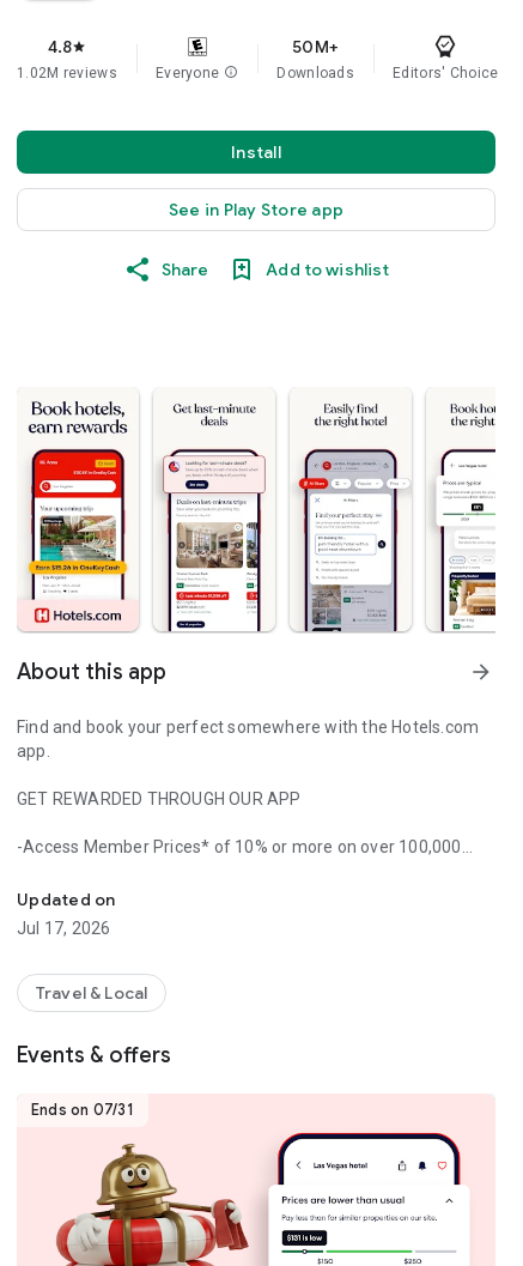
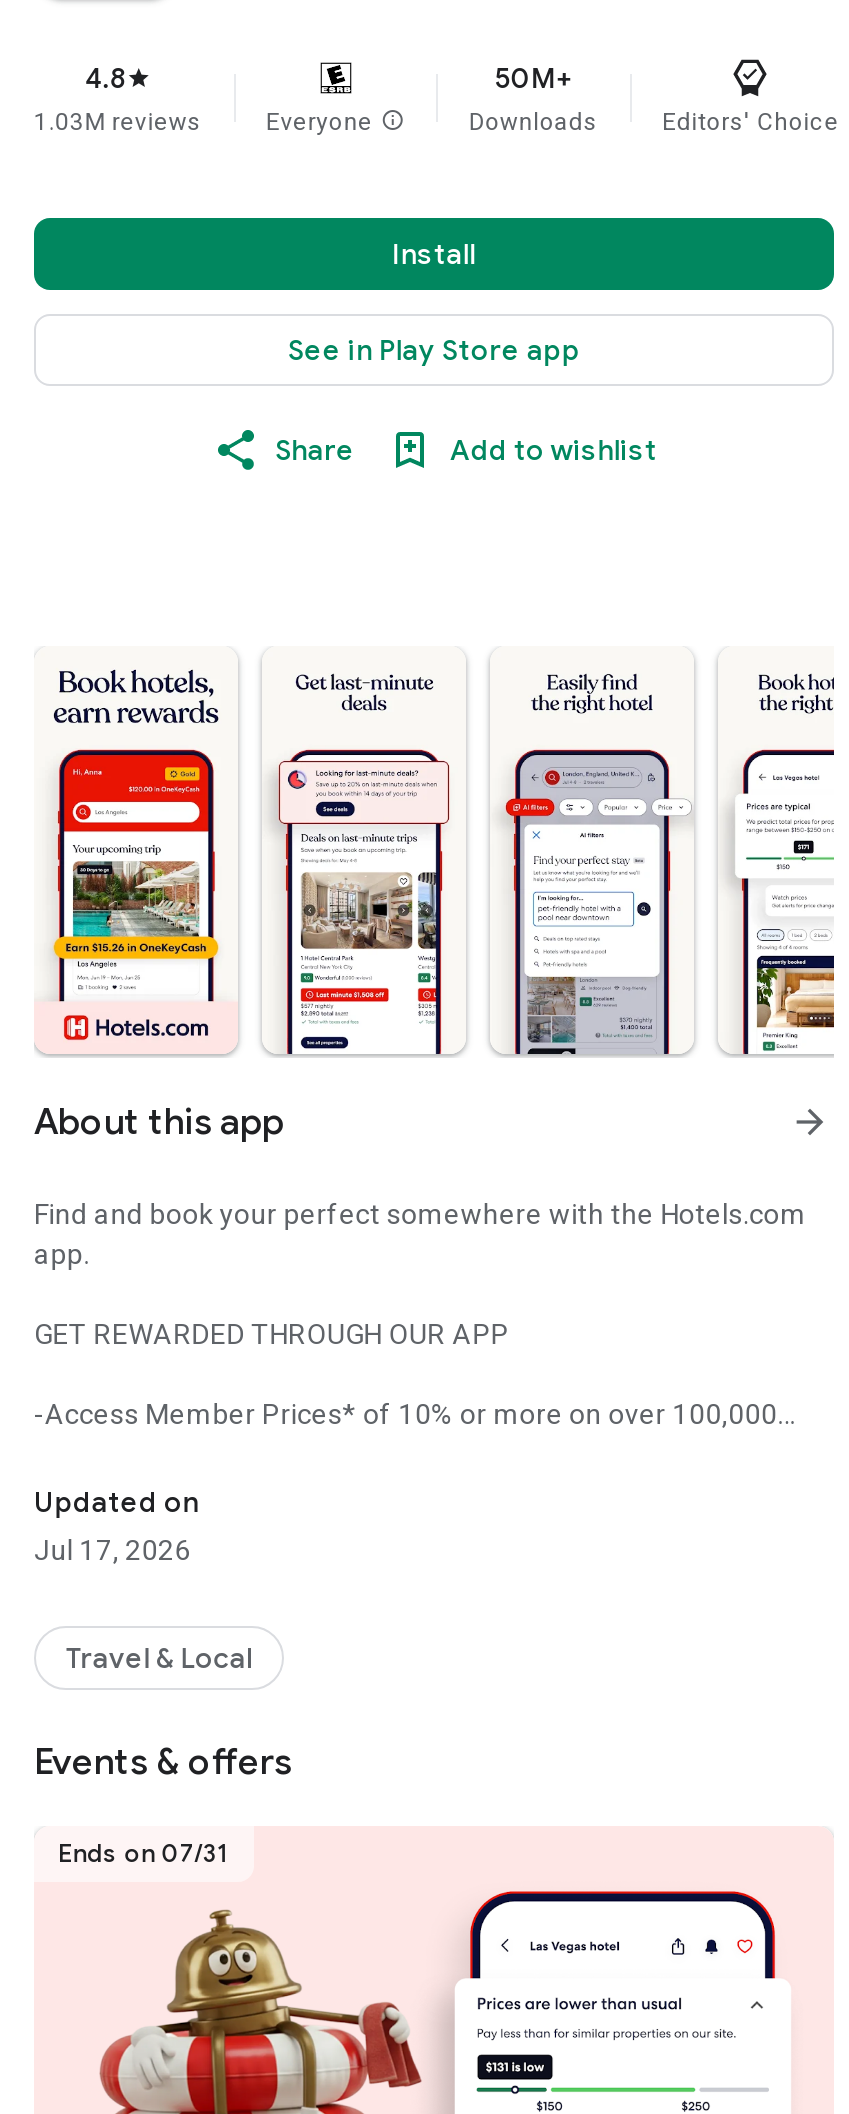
- 1.02M reviews
+ 1.03M reviews
